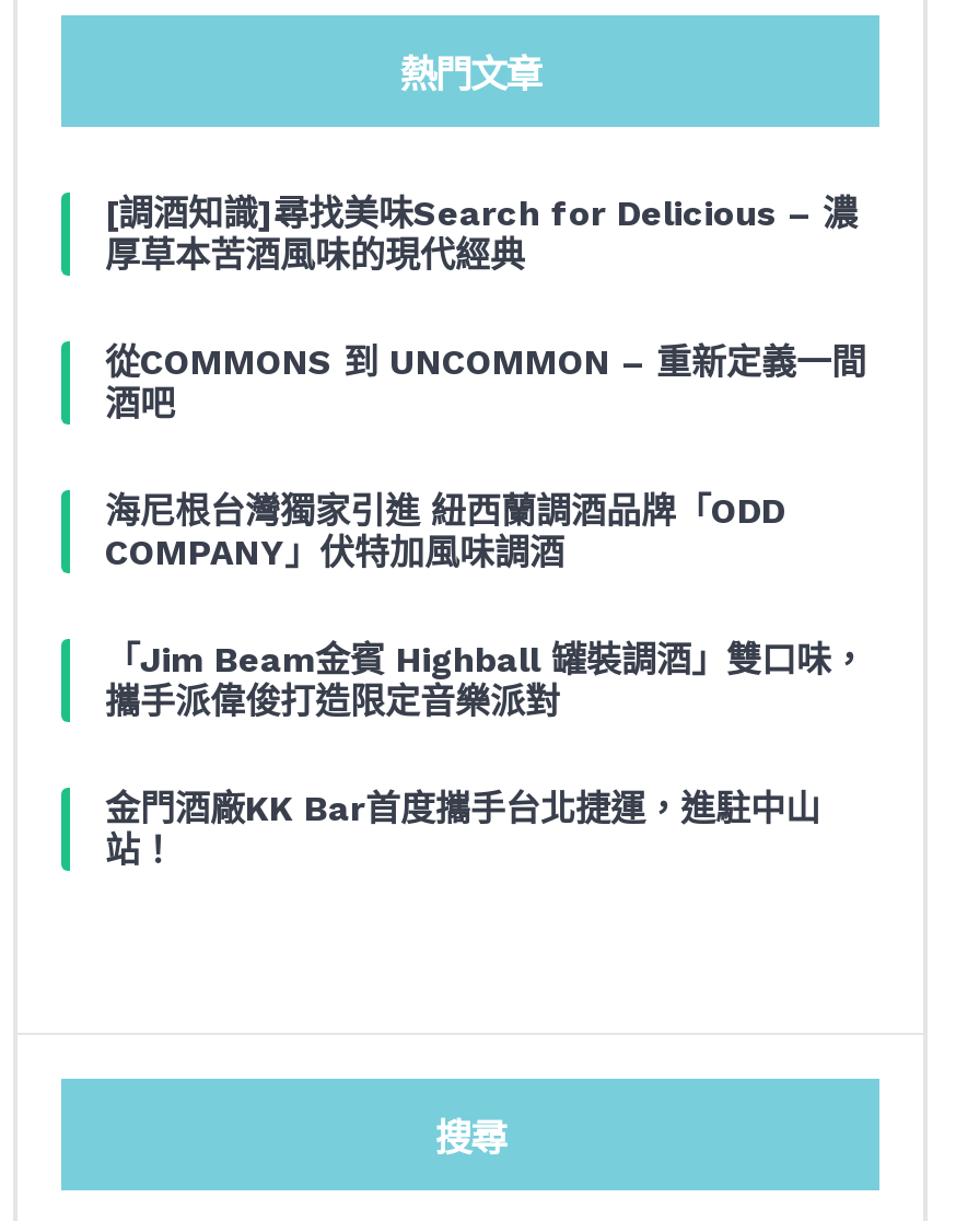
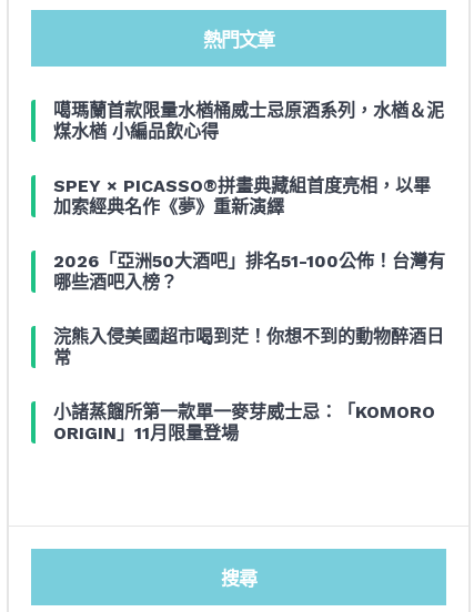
- [調酒知識]尋找美味Search for Delicious – 濃
- 厚草本苦酒風味的現代經典
+ 噶瑪蘭首款限量水楢桶威士忌原酒系列，水楢＆泥
+ 煤水楢 小編品飲心得

- 從COMMONS 到 UNCOMMON – 重新定義一間
- 酒吧
+ SPEY × PICASSO®拼畫典藏組首度亮相，以畢
+ 加索經典名作《夢》重新演繹

- 海尼根台灣獨家引進 紐西蘭調酒品牌「ODD
- COMPANY」伏特加風味調酒
+ 2026「亞洲50大酒吧」排名51-100公佈！台灣有
+ 哪些酒吧入榜？

- 「Jim Beam金賓 Highball 罐裝調酒」雙口味，
- 攜手派偉俊打造限定音樂派對
+ 浣熊入侵美國超市喝到茫！你想不到的動物醉酒日
+ 常

- 金門酒廠KK Bar首度攜手台北捷運，進駐中山
- 站！
+ 小諸蒸餾所第一款單一麥芽威士忌：「KOMORO
+ ORIGIN」11月限量登場
